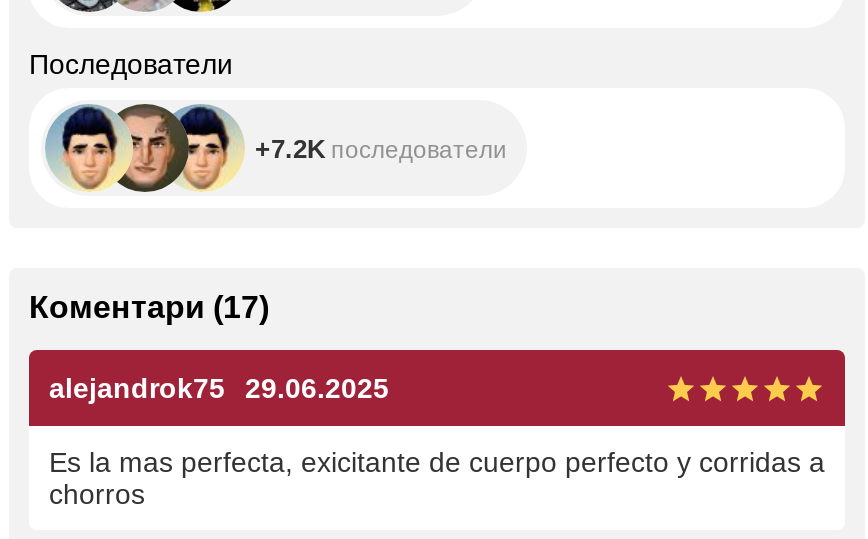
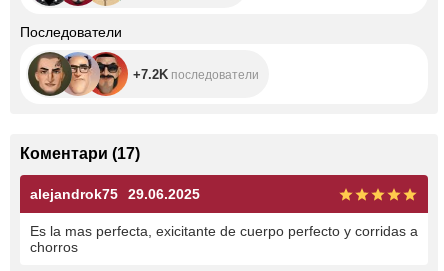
- [image]
+ [image]
